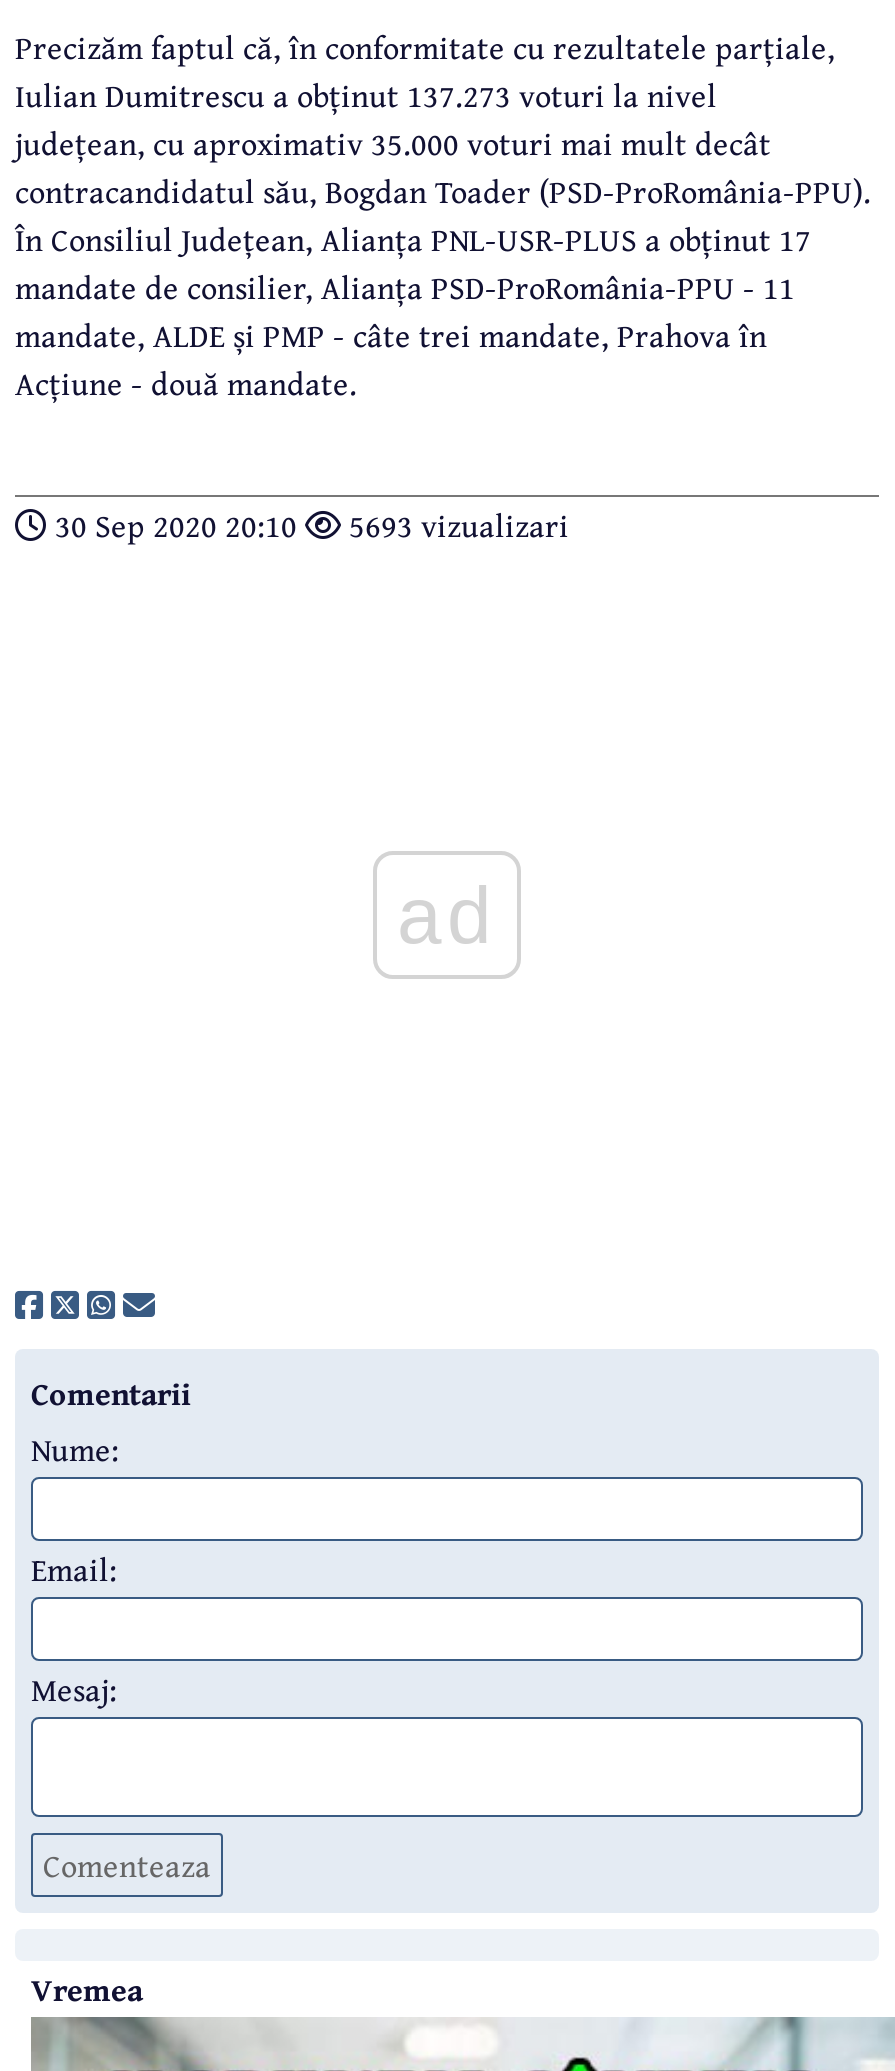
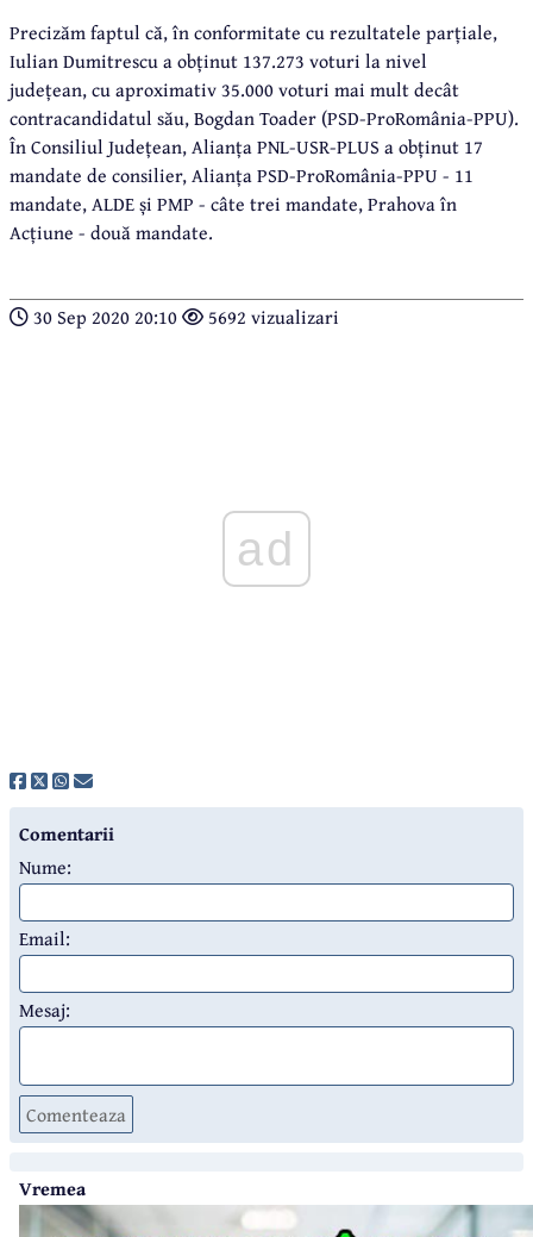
- 30 Sep 2020 20:10 5693 vizualizari
+ 30 Sep 2020 20:10 5692 vizualizari
